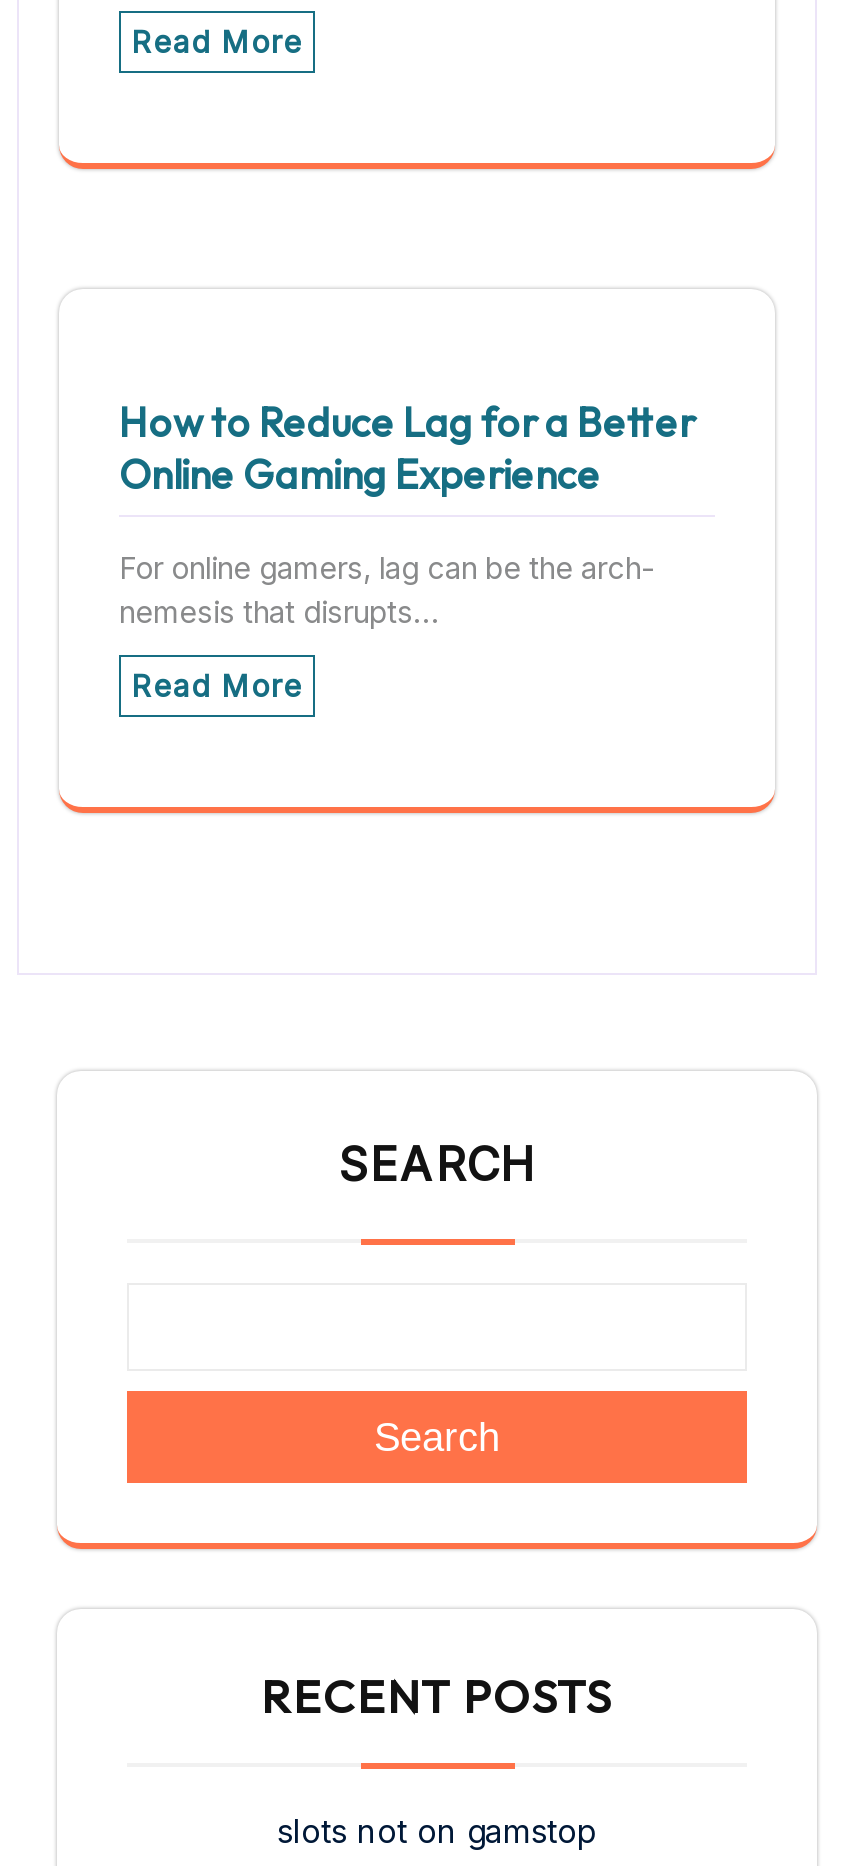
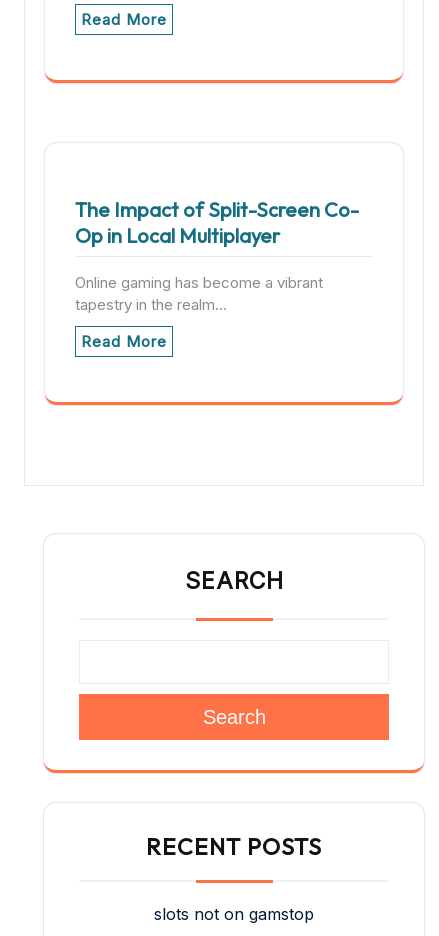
- How to Reduce Lag for a Better
- Online Gaming Experience
+ The Impact of Split-Screen Co-
+ Op in Local Multiplayer

- For online gamers, lag can be the arch-
- nemesis that disrupts…
+ Online gaming has become a vibrant
+ tapestry in the realm…
